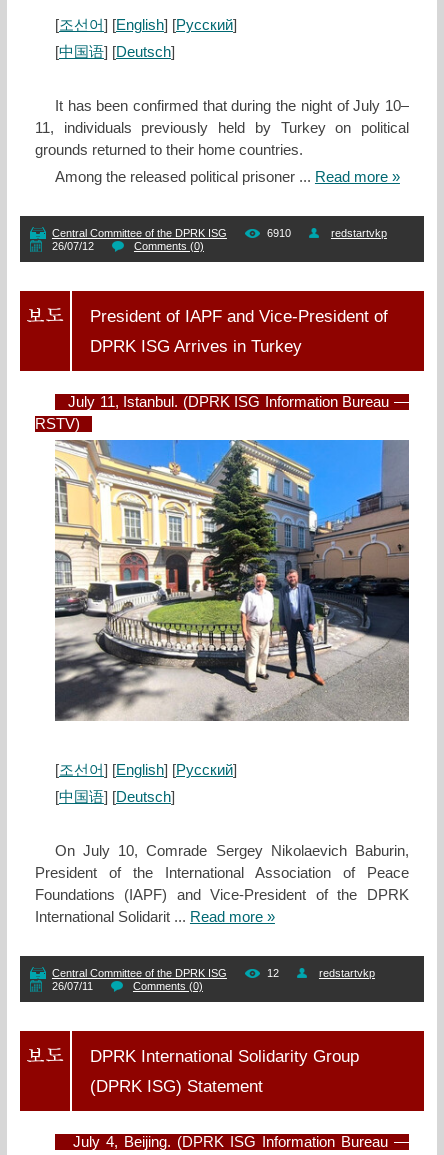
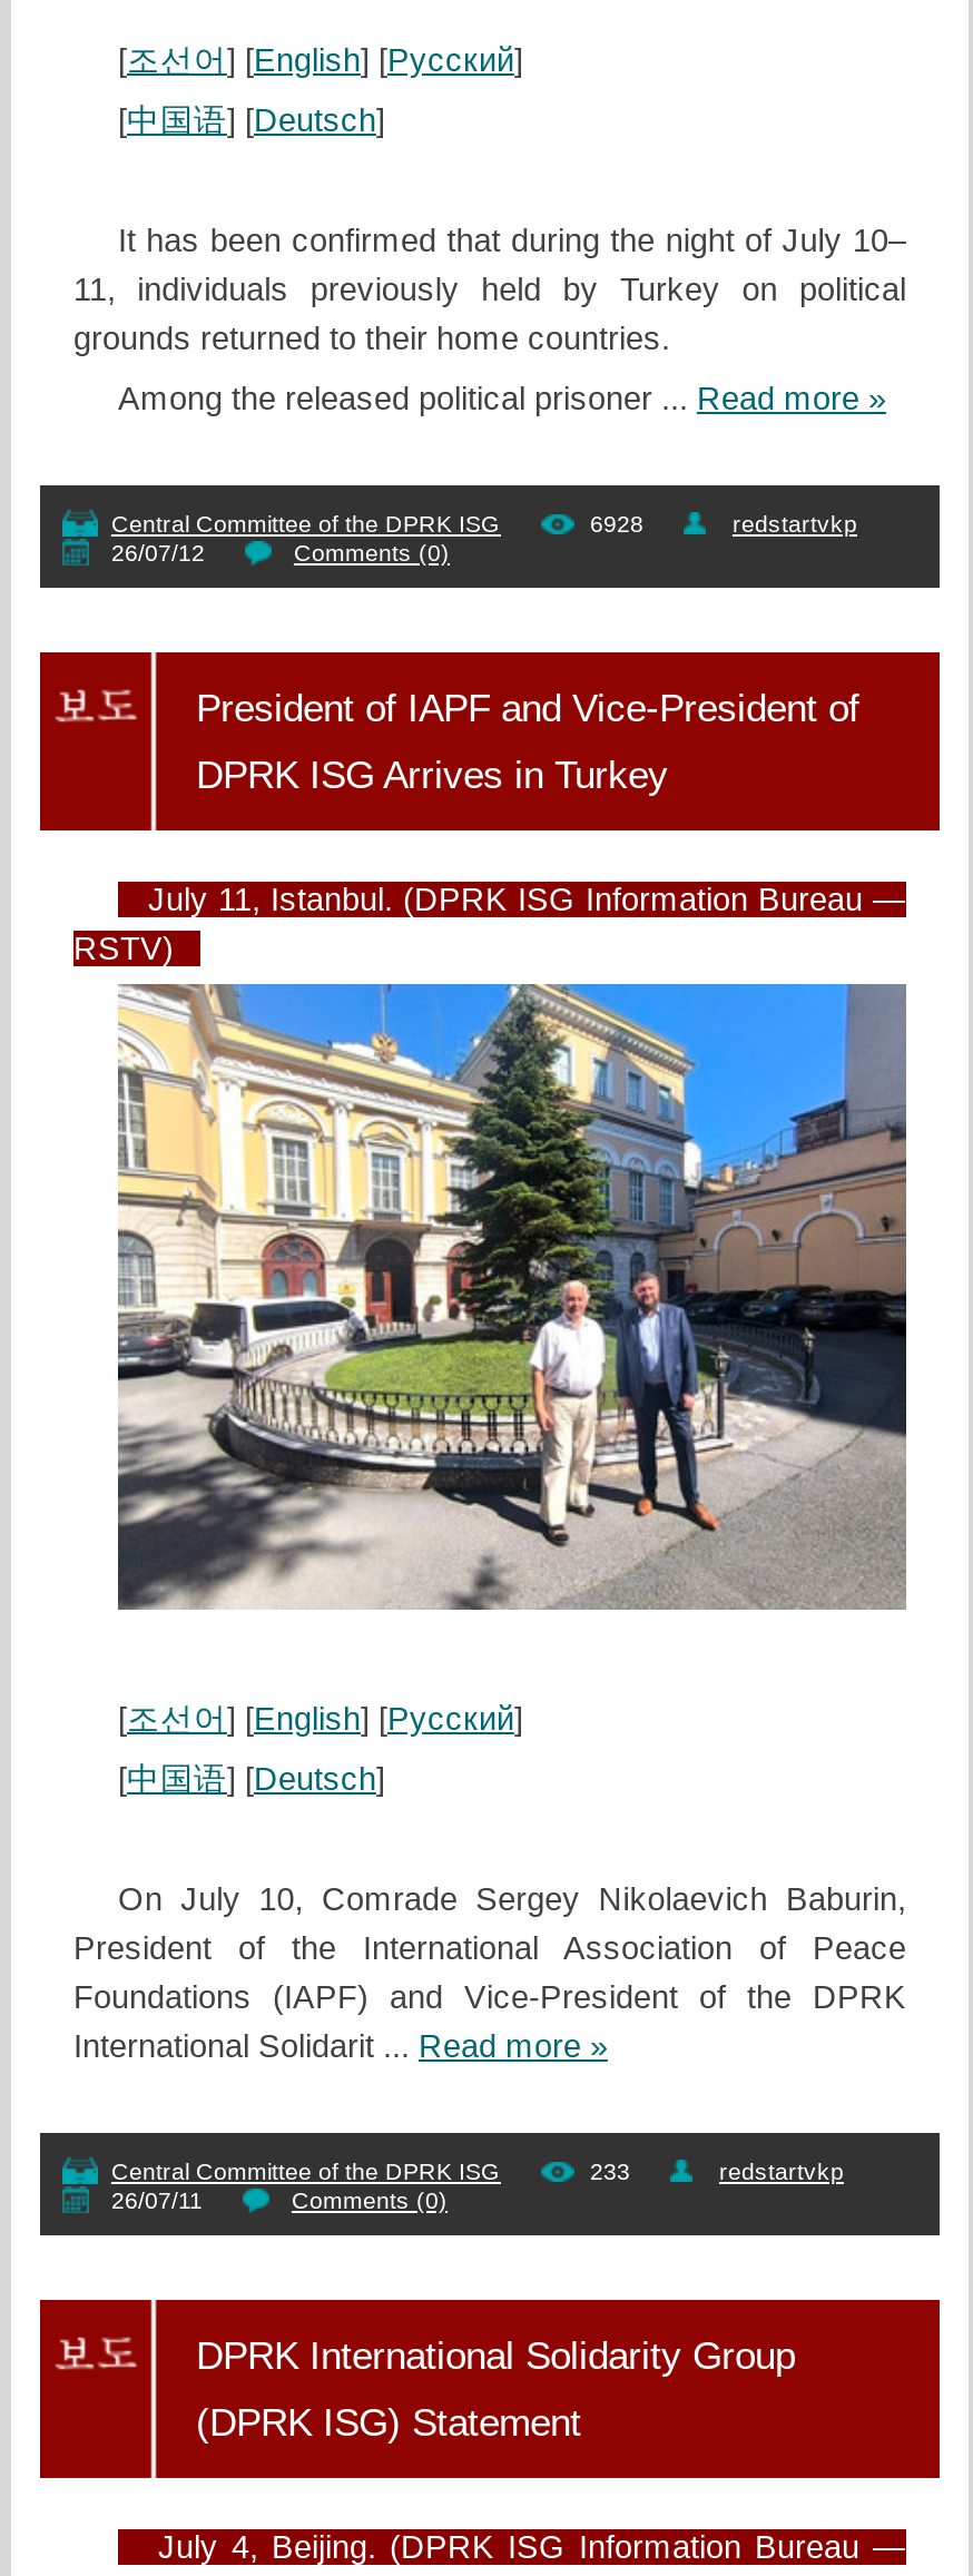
- 6910
+ 6928

- 12
+ 233
